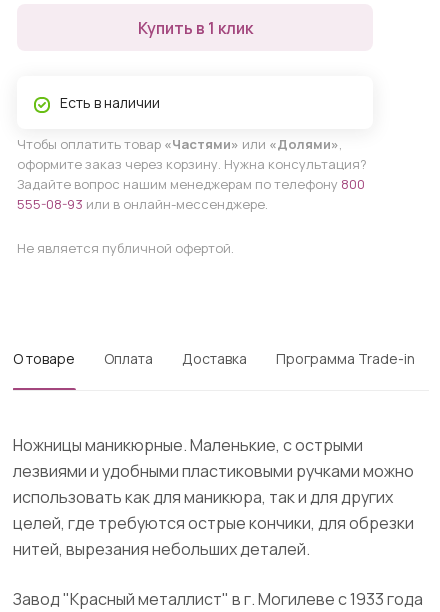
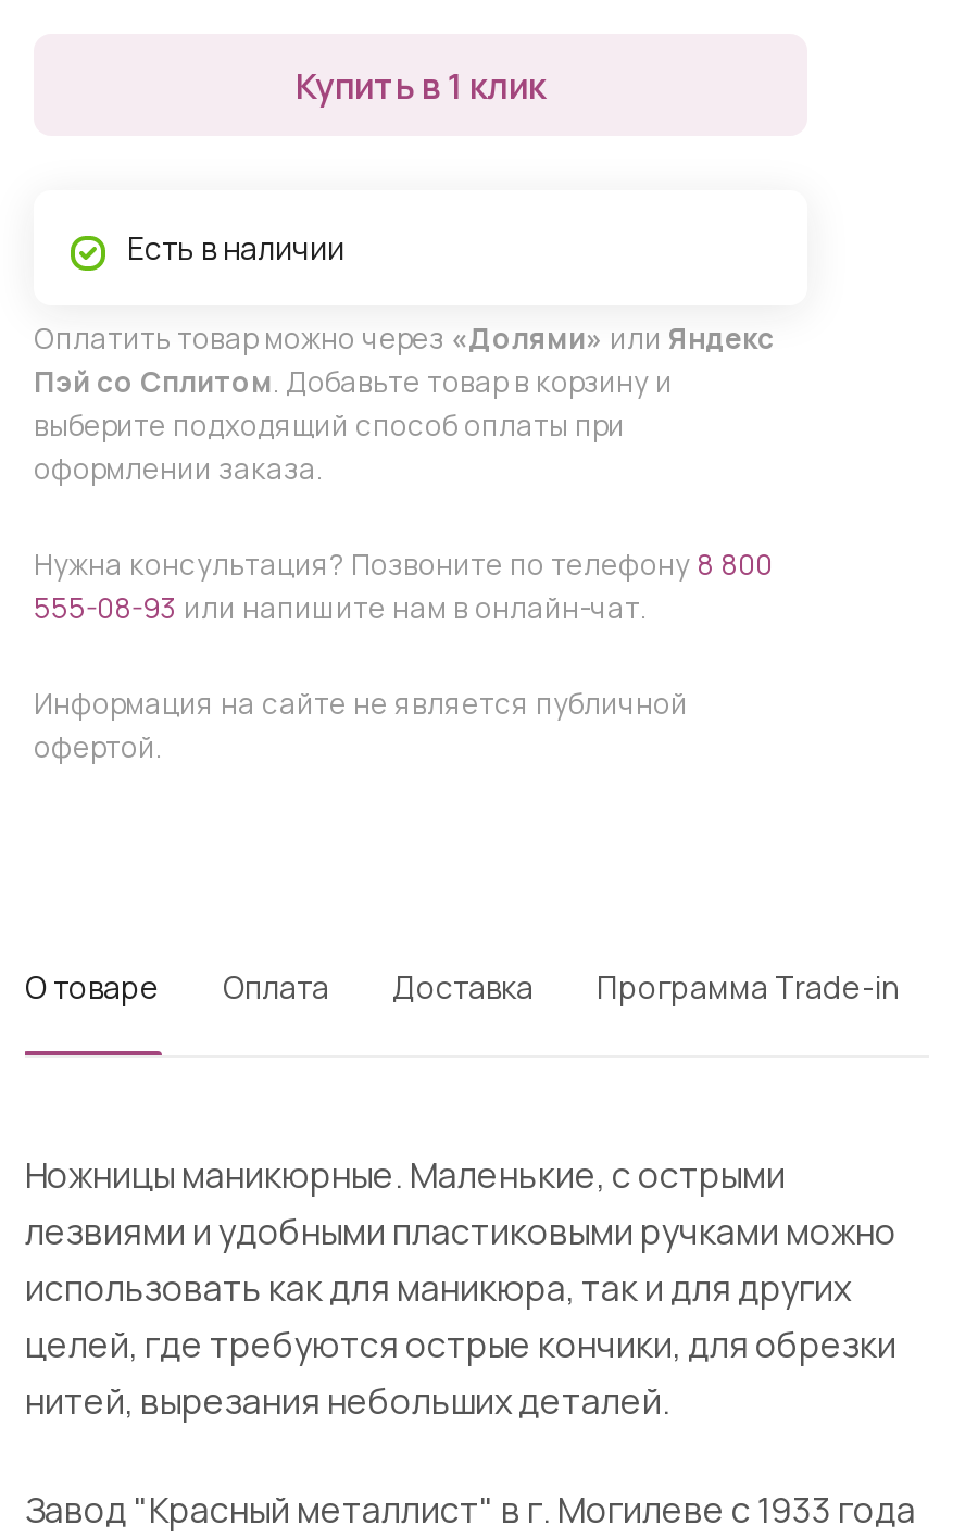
- Чтобы оплатить товар «Частями» или «Долями»,
- оформите заказ через корзину. Нужна консультация?
- Задайте вопрос нашим менеджерам по телефону 800
- 555-08-93 или в онлайн-мессенджере.
- Не является публичной офертой.
+ Оплатить товар можно через «Долями» или Яндекс
+ Пэй со Сплитом. Добавьте товар в корзину и
+ выберите подходящий способ оплаты при
+ оформлении заказа.
+ Нужна консультация? Позвоните по телефону 8 800
+ 555-08-93 или напишите нам в онлайн-чат.
+ Информация на сайте не является публичной
+ офертой.
